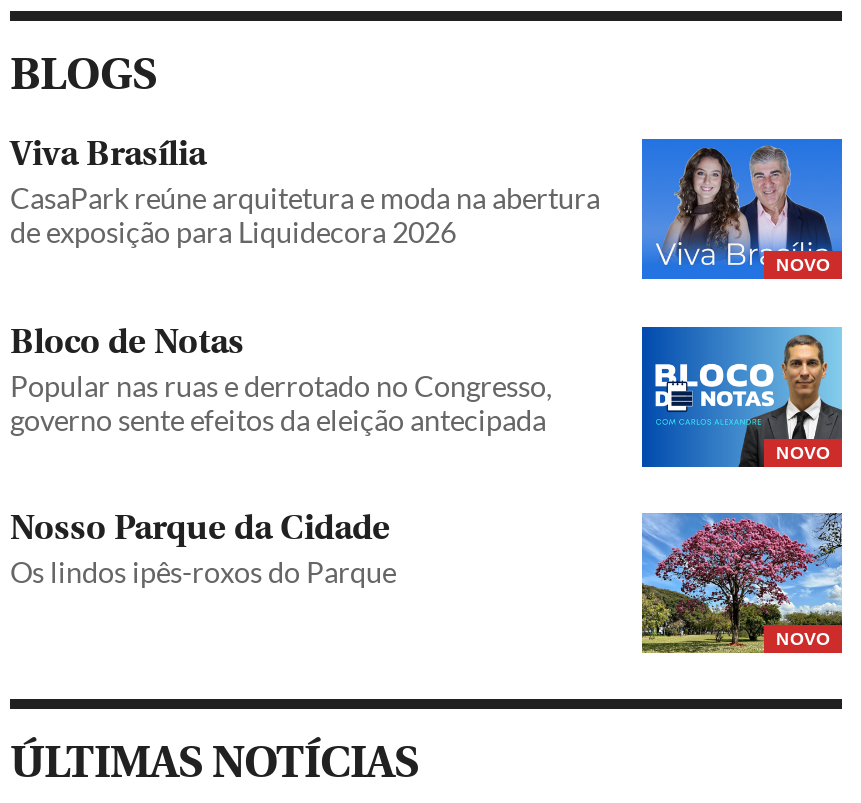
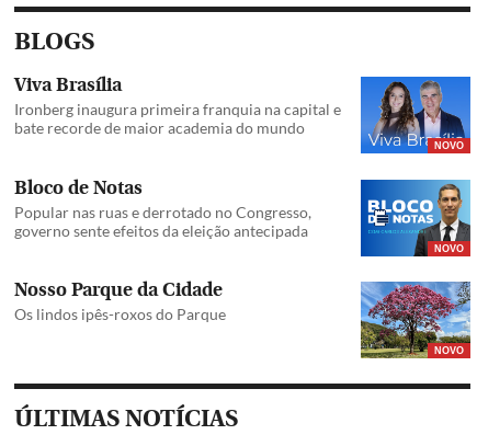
- CasaPark reúne arquitetura e moda na abertura
- de exposição para Liquidecora 2026
+ Ironberg inaugura primeira franquia na capital e
+ bate recorde de maior academia do mundo
